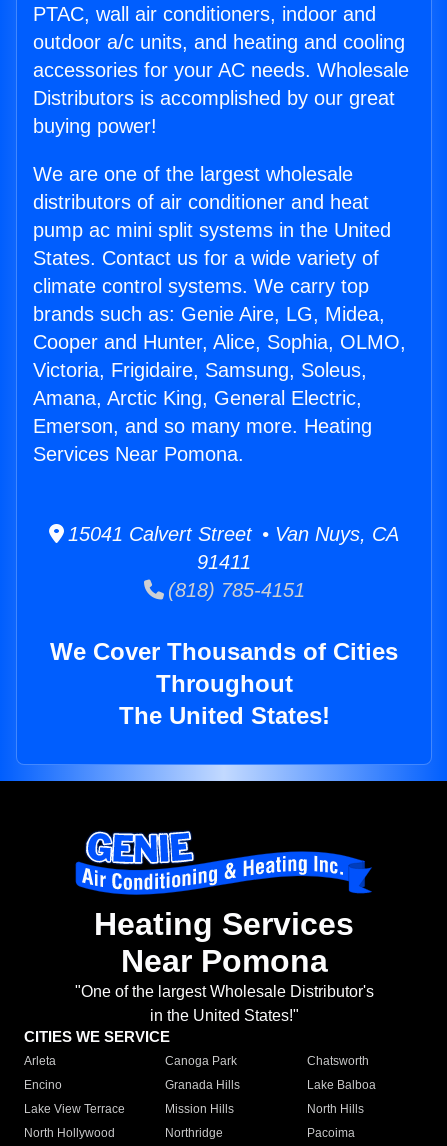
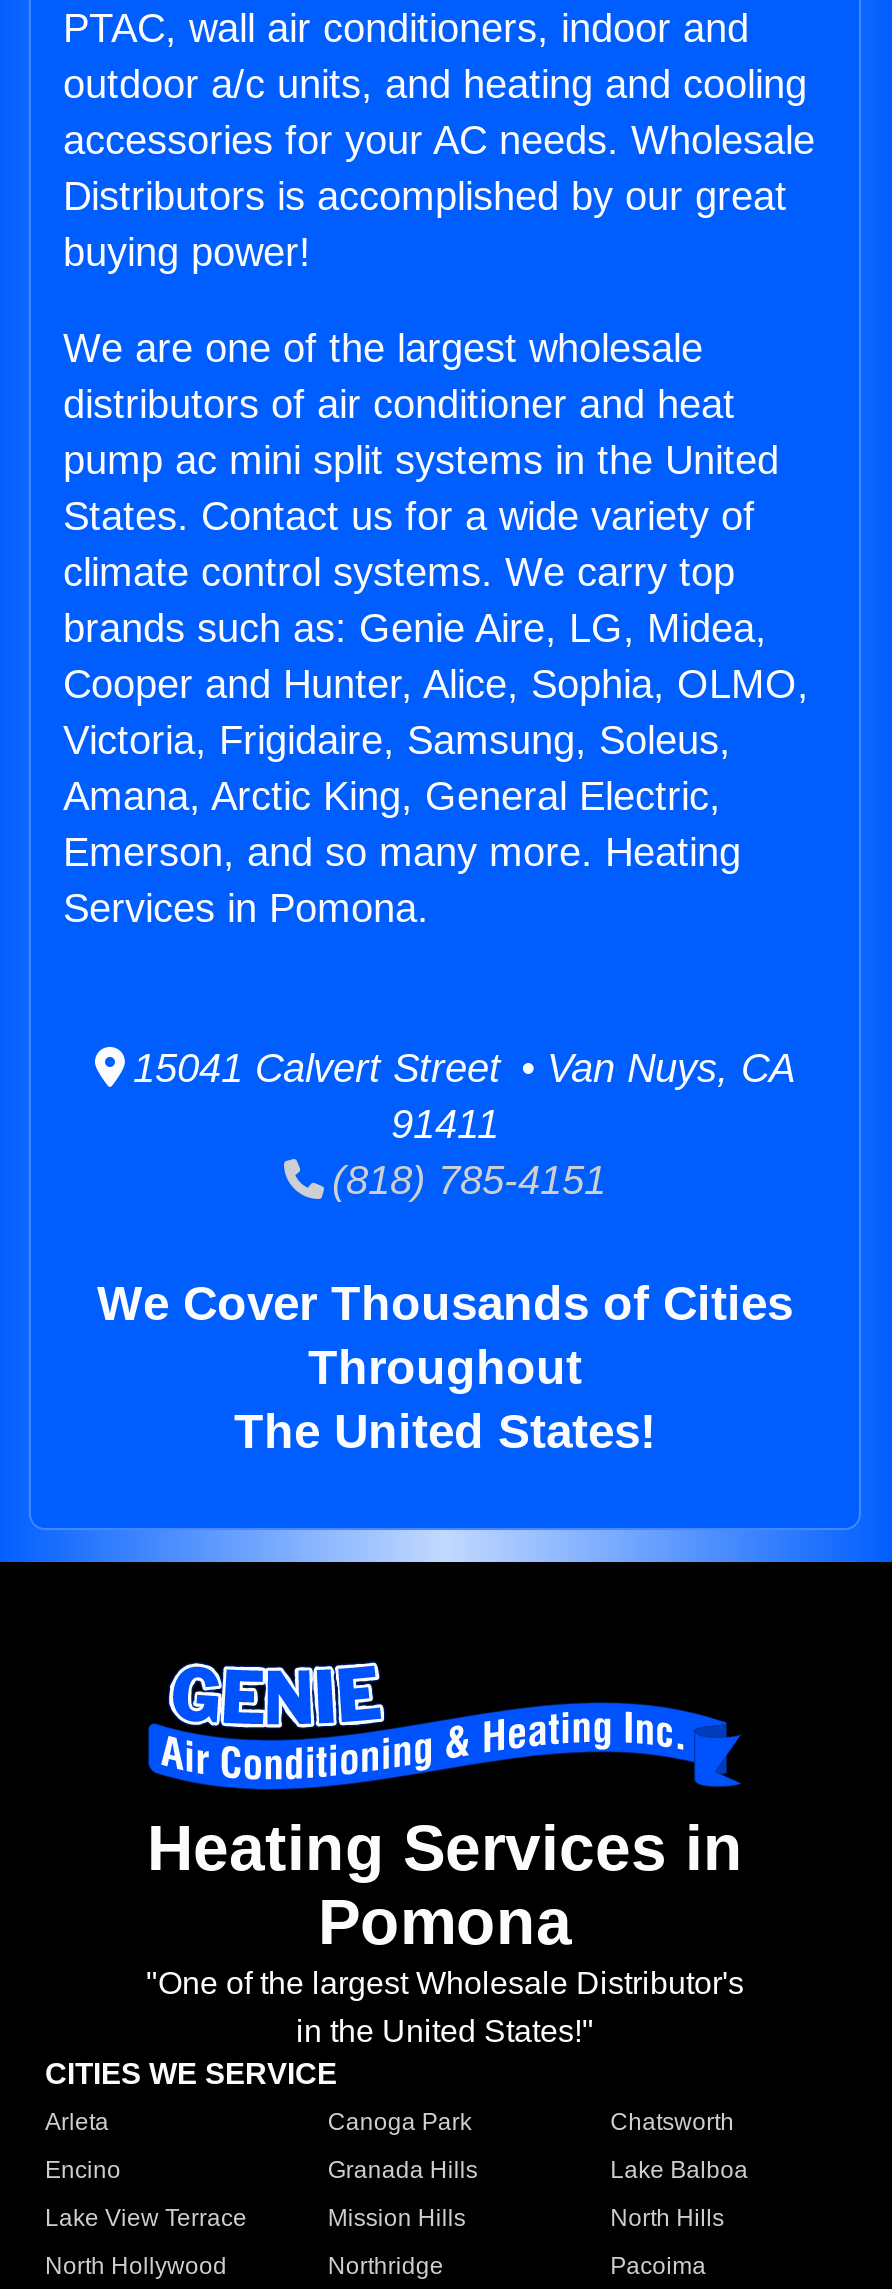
- Services Near Pomona.
+ Services in Pomona.

- Heating Services
- Near Pomona
+ Heating Services in
+ Pomona
